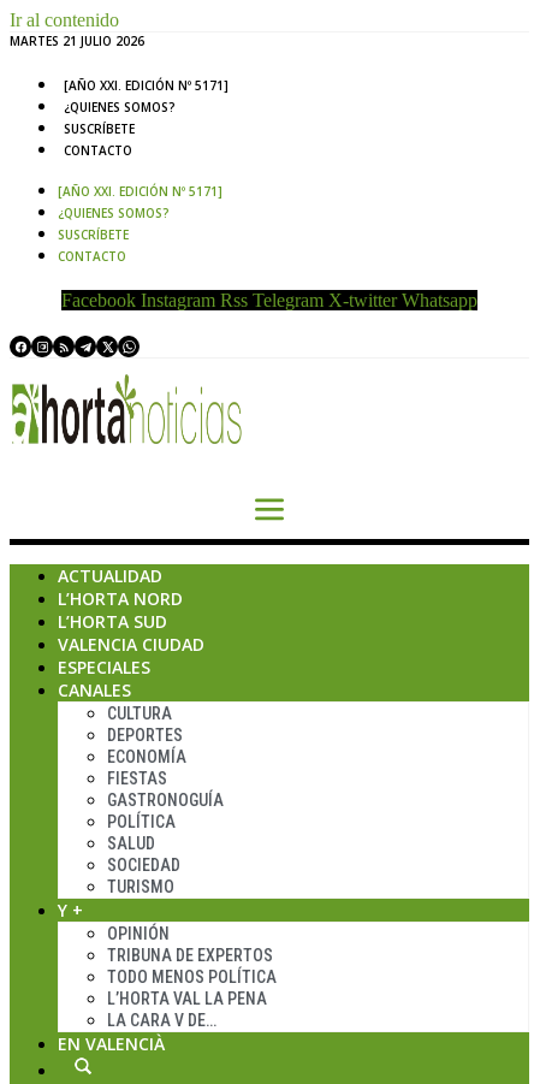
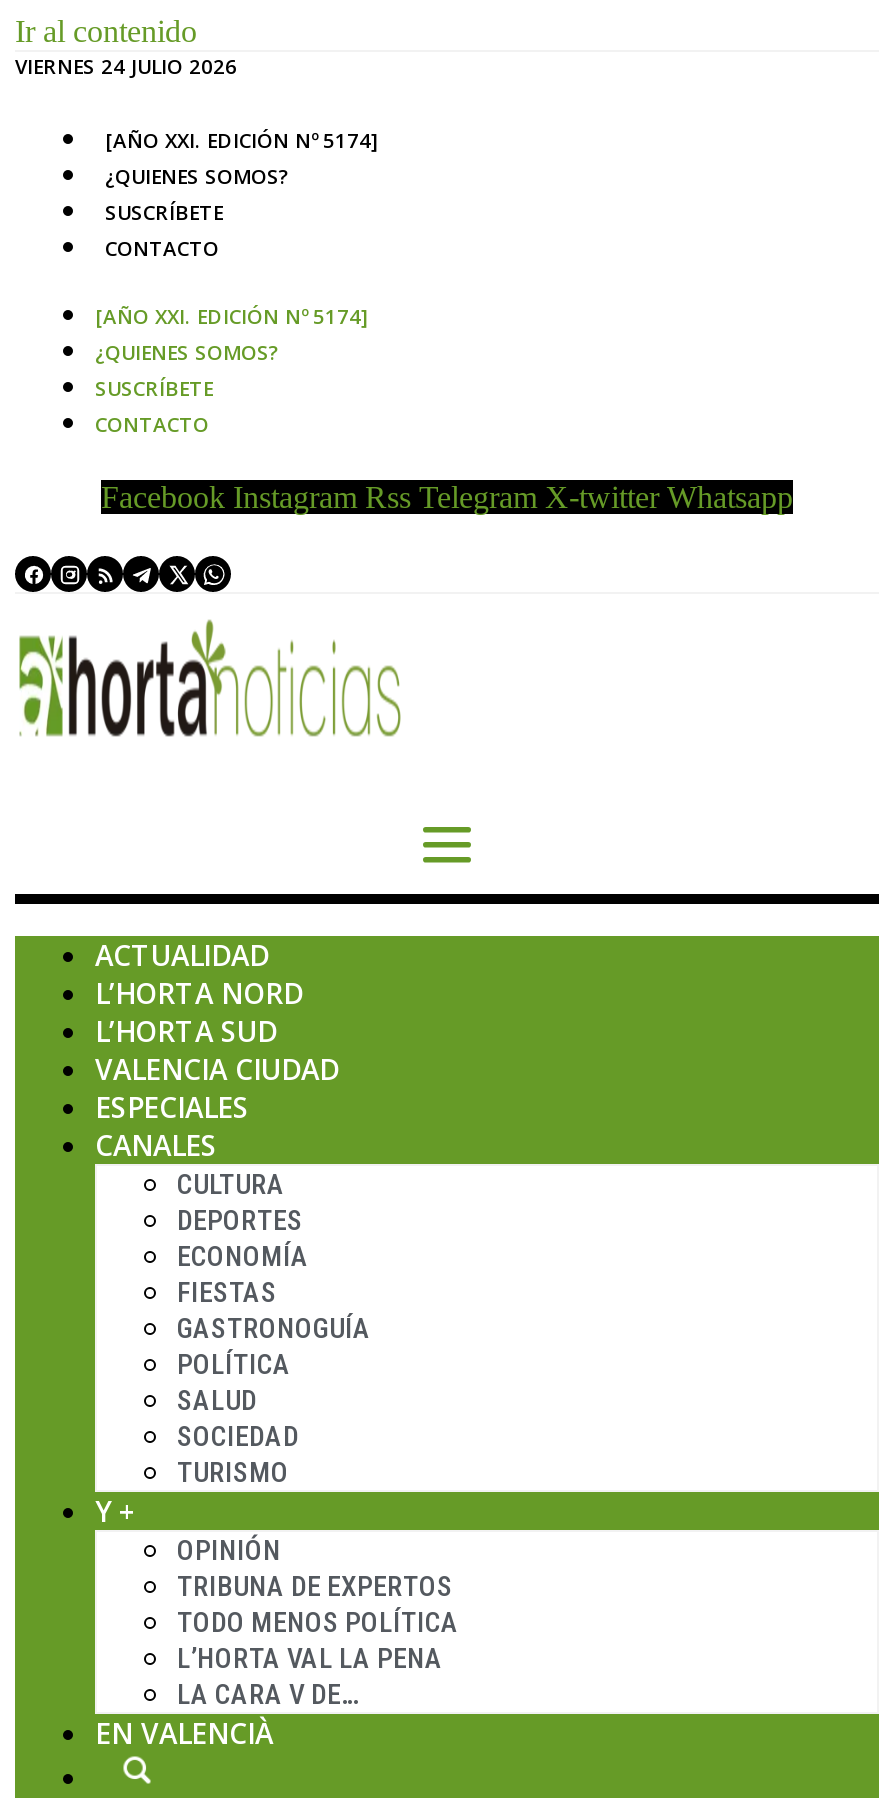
- MARTES 21 JULIO 2026
+ VIERNES 24 JULIO 2026

- [AÑO XXI. EDICIÓN Nº 5171]
+ [AÑO XXI. EDICIÓN Nº 5174]

- [AÑO XXI. EDICIÓN Nº 5171]
+ [AÑO XXI. EDICIÓN Nº 5174]
